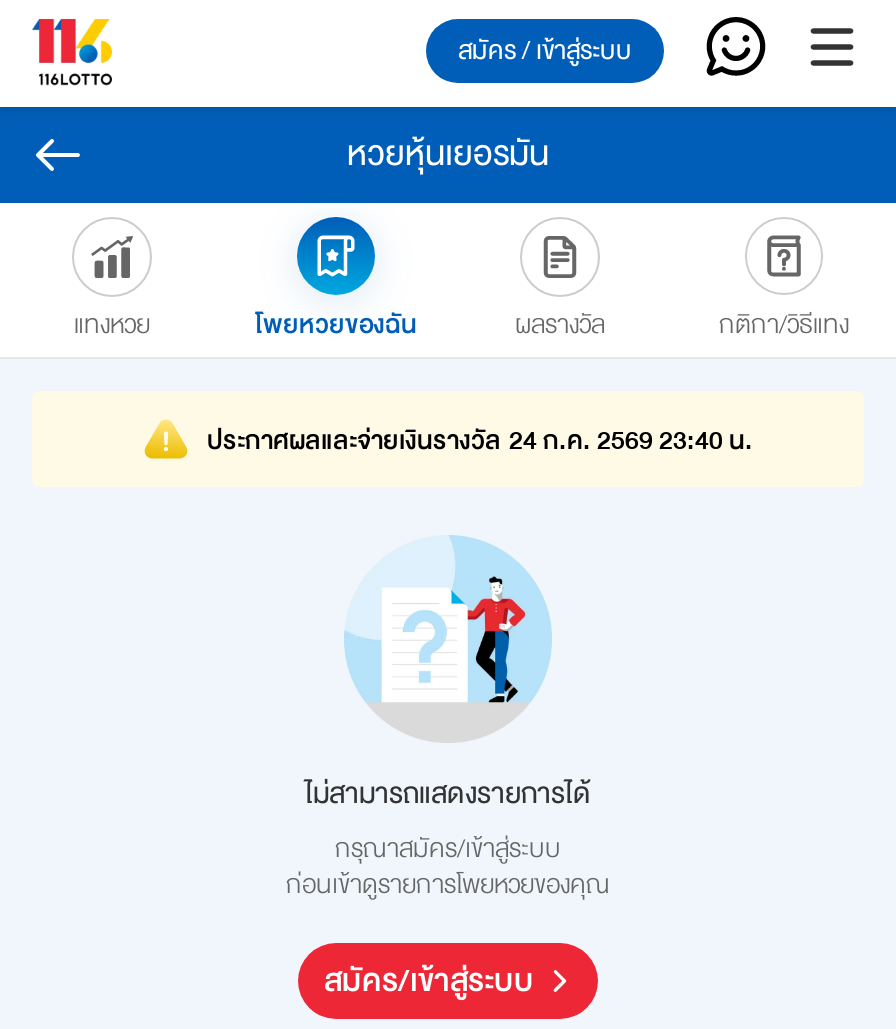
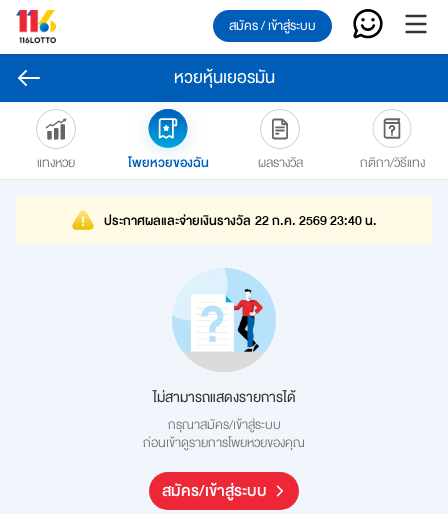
- ประกาศผลและจ่ายเงินรางวัล 24 ก.ค. 2569 23:40 น.
+ ประกาศผลและจ่ายเงินรางวัล 22 ก.ค. 2569 23:40 น.
